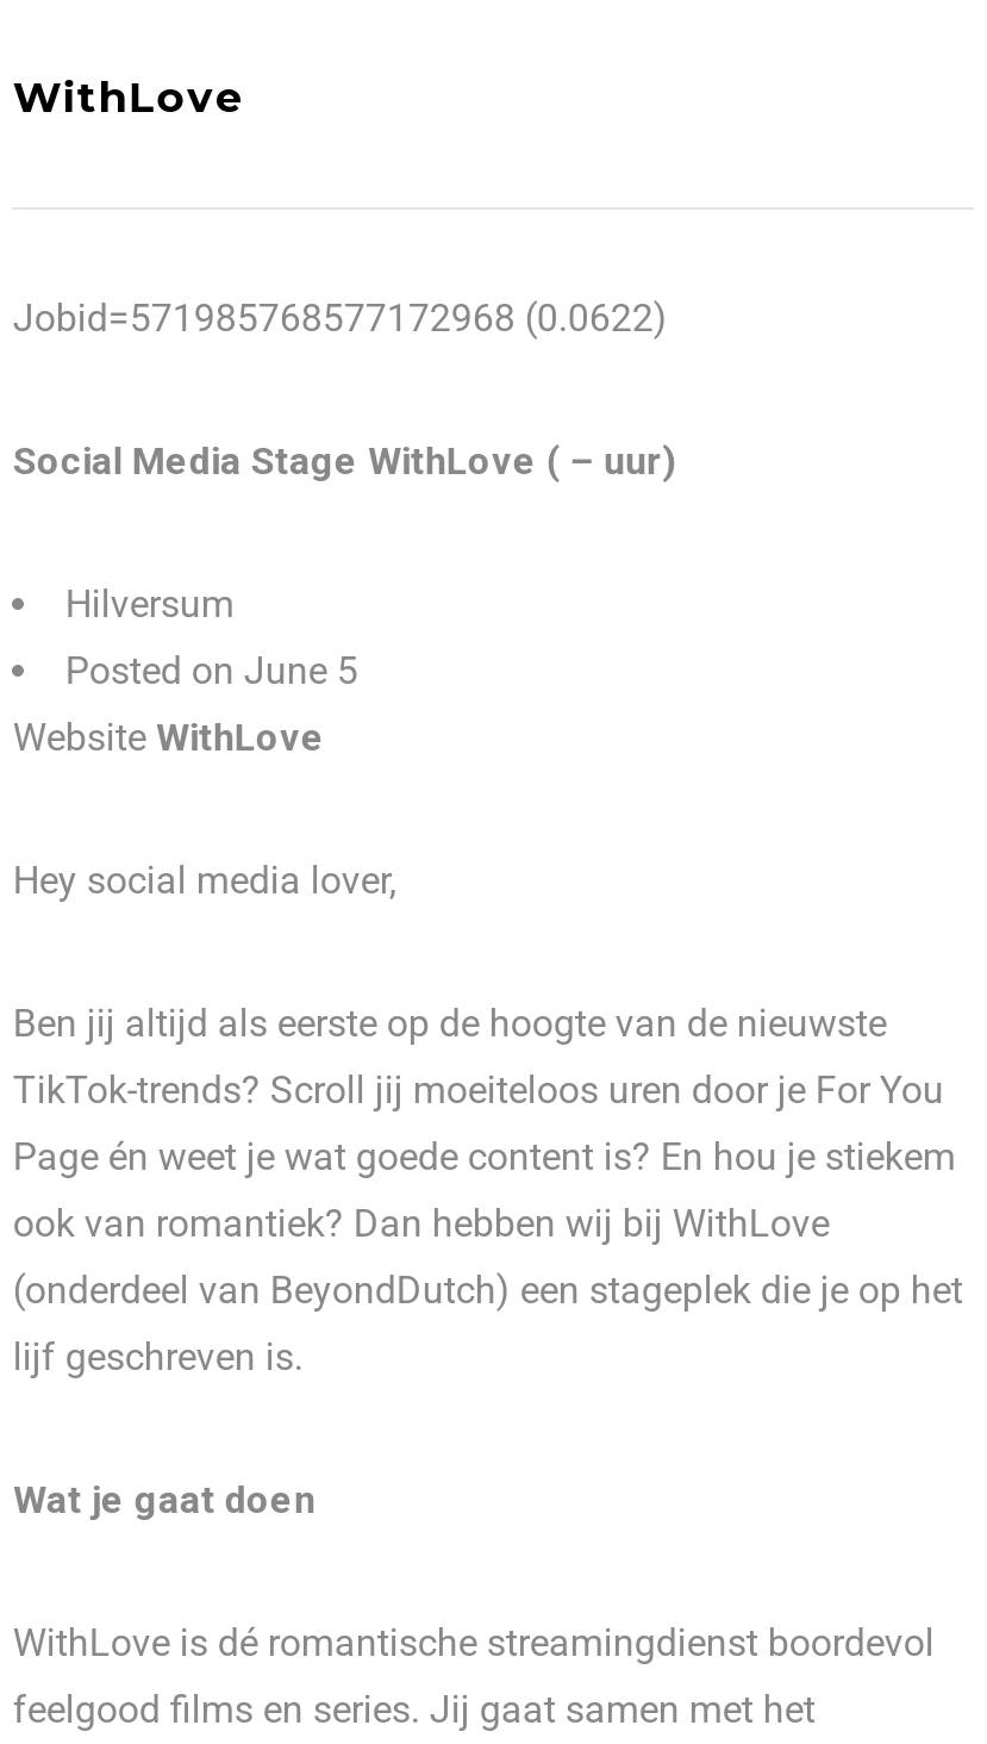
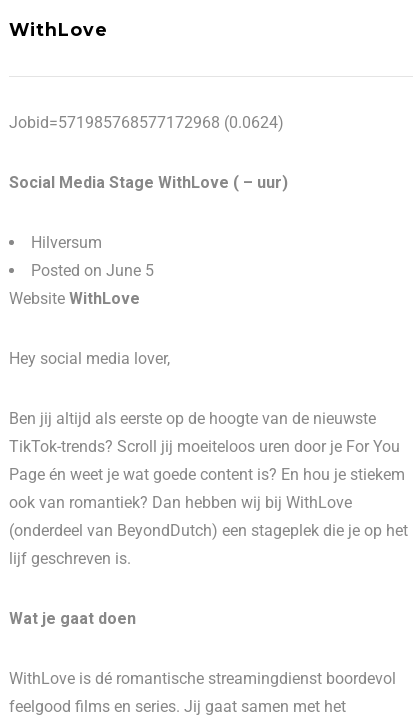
- Jobid=571985768577172968 (0.0622)
+ Jobid=571985768577172968 (0.0624)
